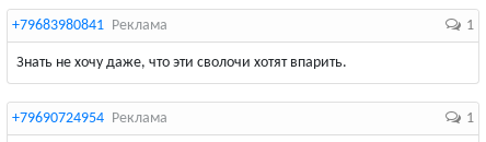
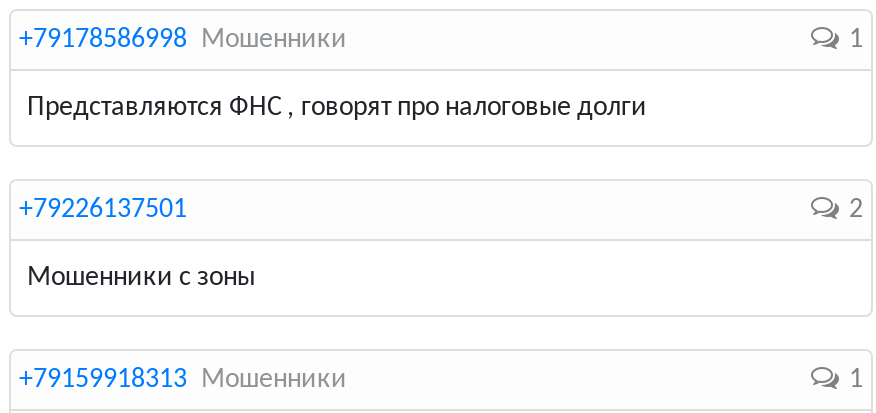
- +79683980841 Реклама
+ +79178586998 Мошенники

- Знать не хочу даже, что эти сволочи хотят впарить.
- +79690724954 Реклама
+ Представляются ФНС , говорят про налоговые долги
+ +79226137501
+ 2
+ Мошенники с зоны
+ +79159918313 Мошенники
